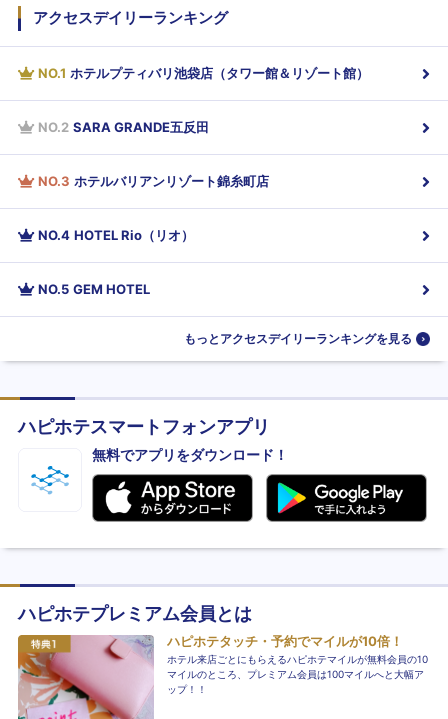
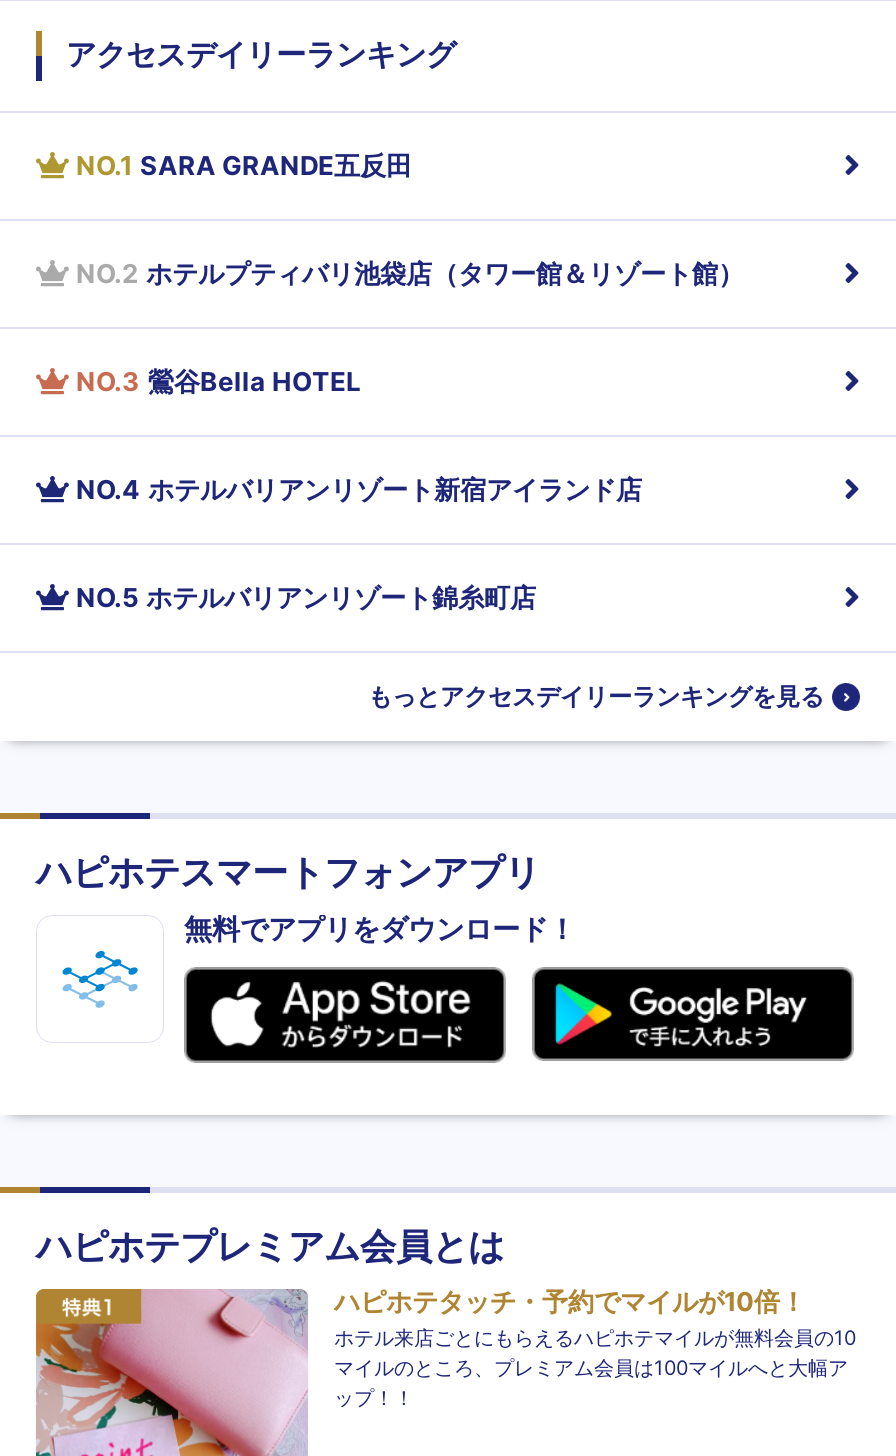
- NO.1 ホテルプティバリ池袋店（タワー館＆リゾート館）
+ NO.1 SARA GRANDE五反田

- NO.2 SARA GRANDE五反田
+ NO.2 ホテルプティバリ池袋店（タワー館＆リゾート館）

- NO.3 ホテルバリアンリゾート錦糸町店
+ NO.3 鶯谷Bella HOTEL

- NO.4 HOTEL Rio（リオ）
+ NO.4 ホテルバリアンリゾート新宿アイランド店

- NO.5 GEM HOTEL
+ NO.5 ホテルバリアンリゾート錦糸町店
